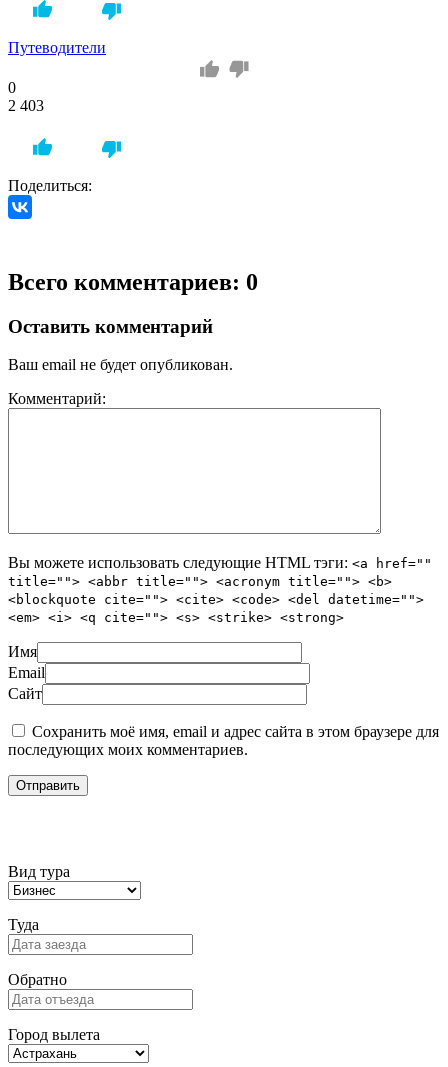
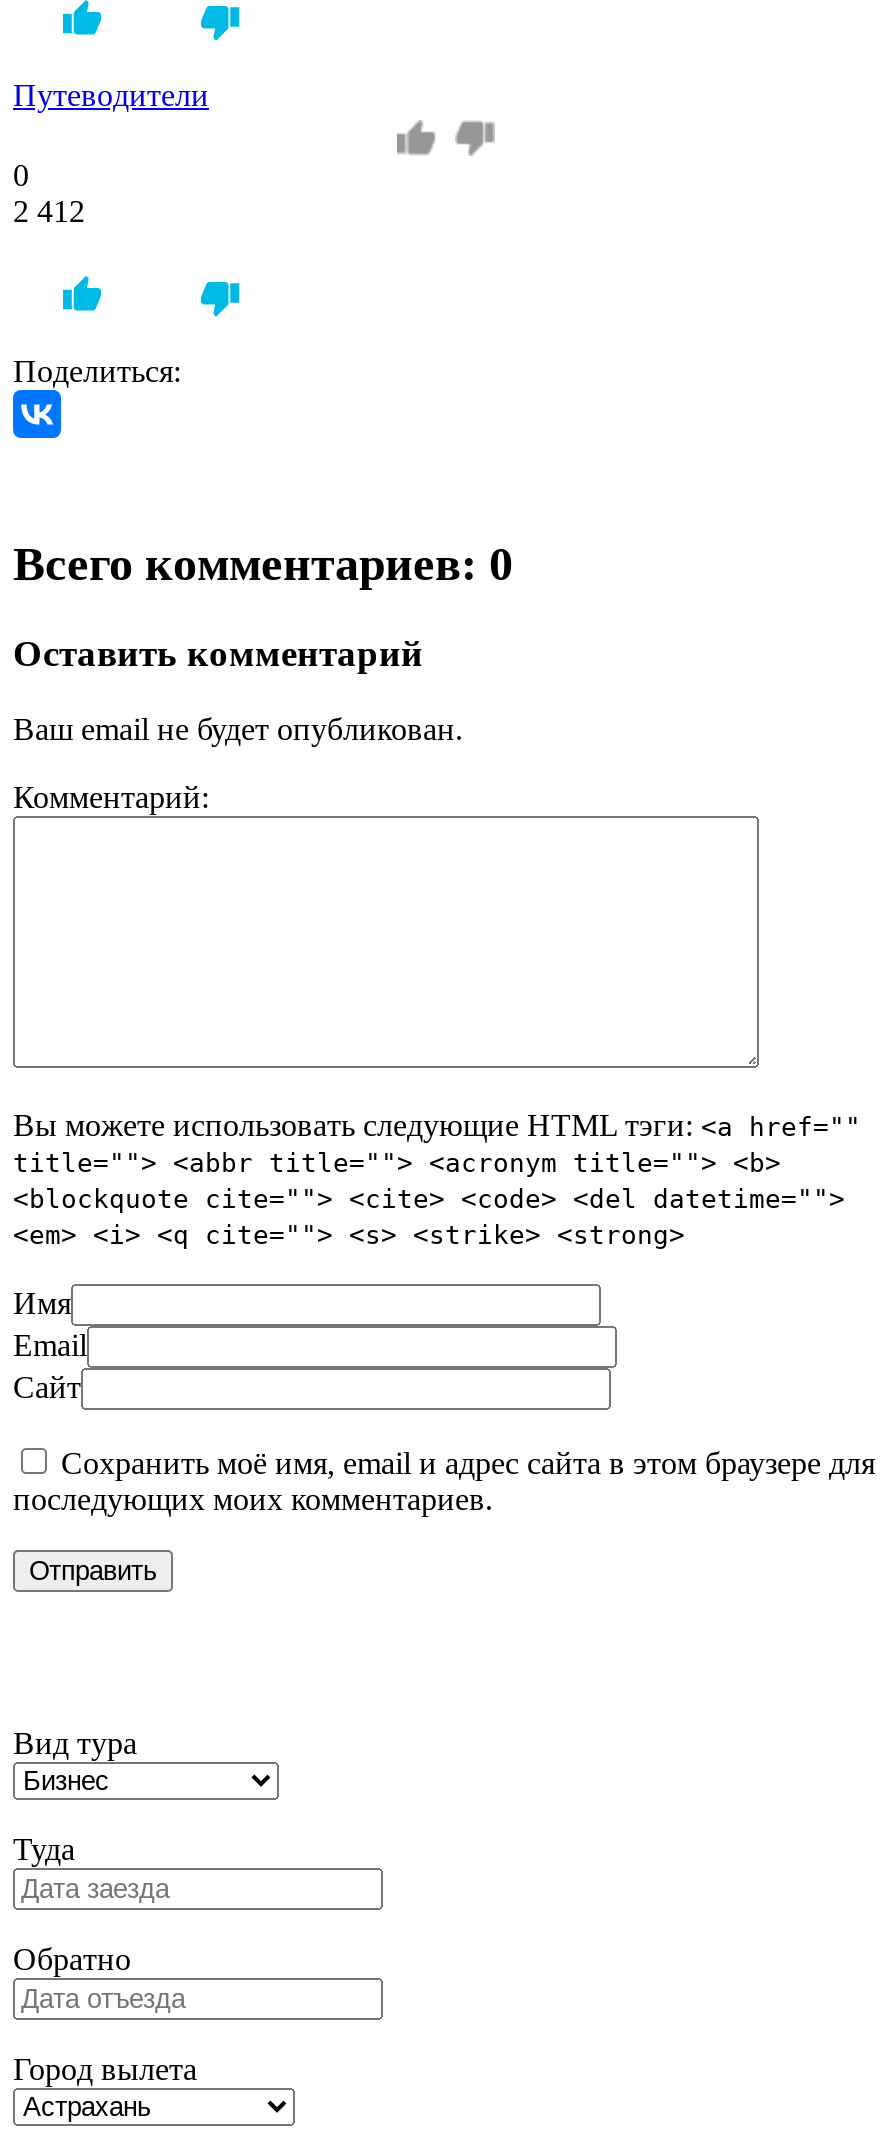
- 2 403
+ 2 412
